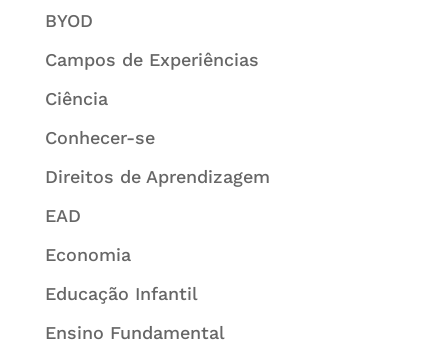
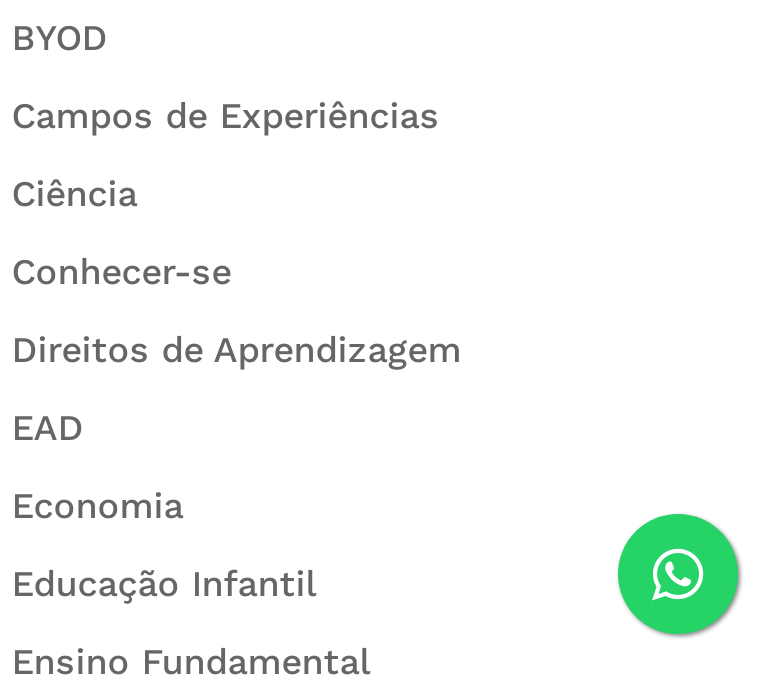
+ [image]
